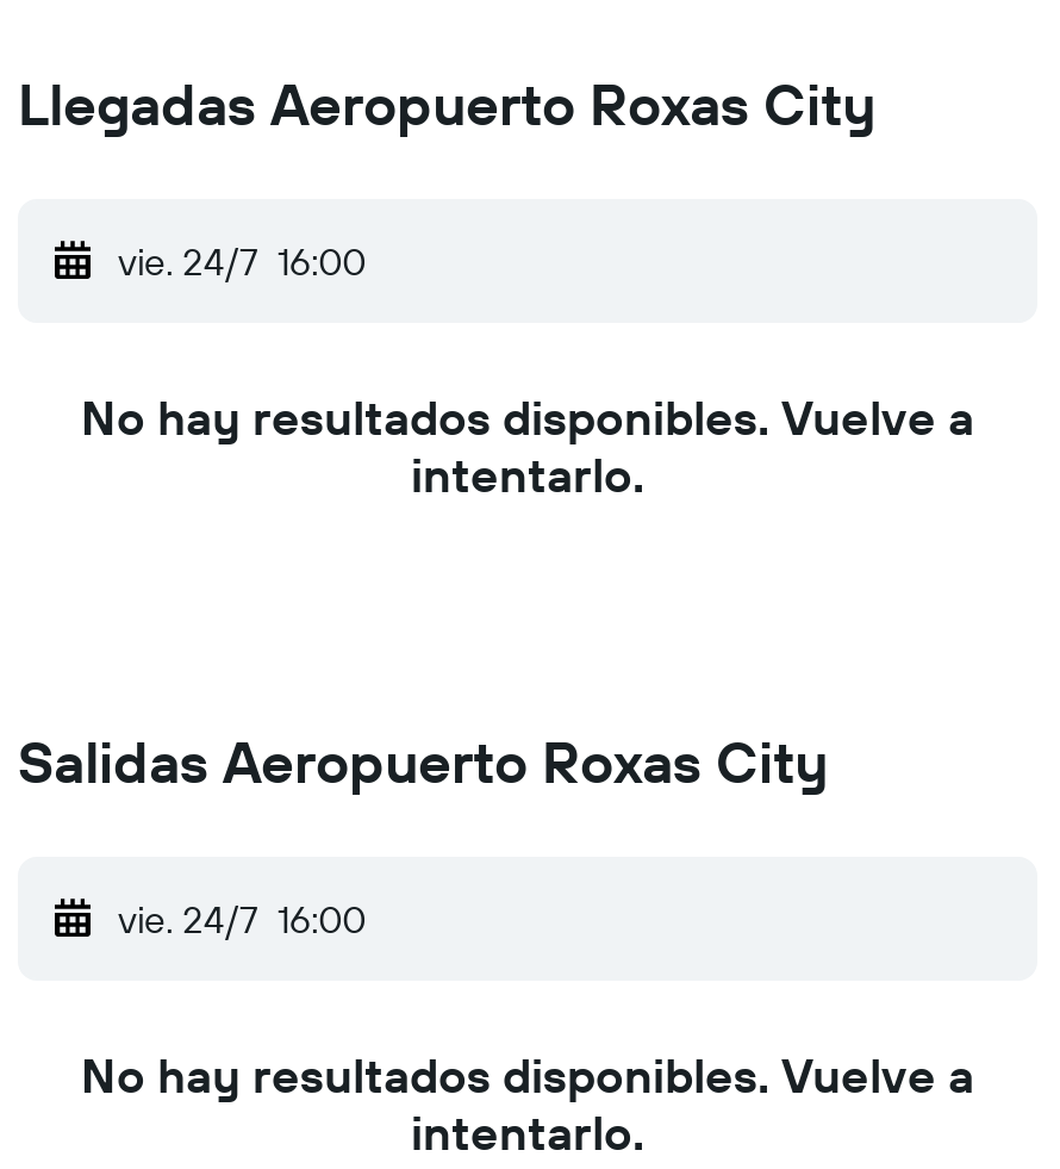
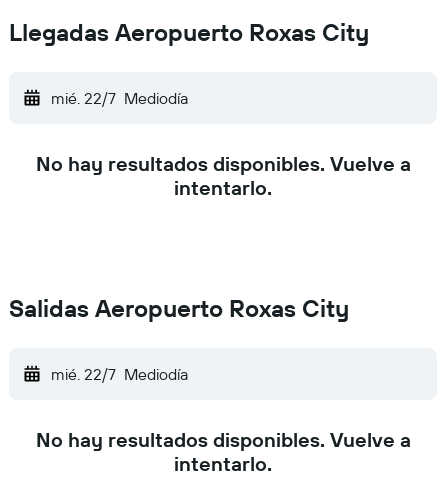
- vie. 24/7 16:00
+ mié. 22/7 Mediodía

- vie. 24/7 16:00
+ mié. 22/7 Mediodía
